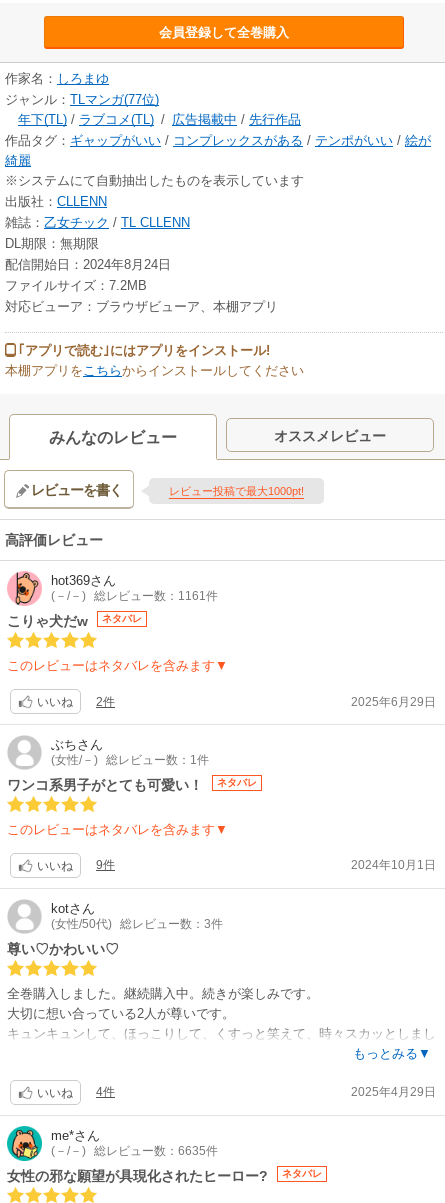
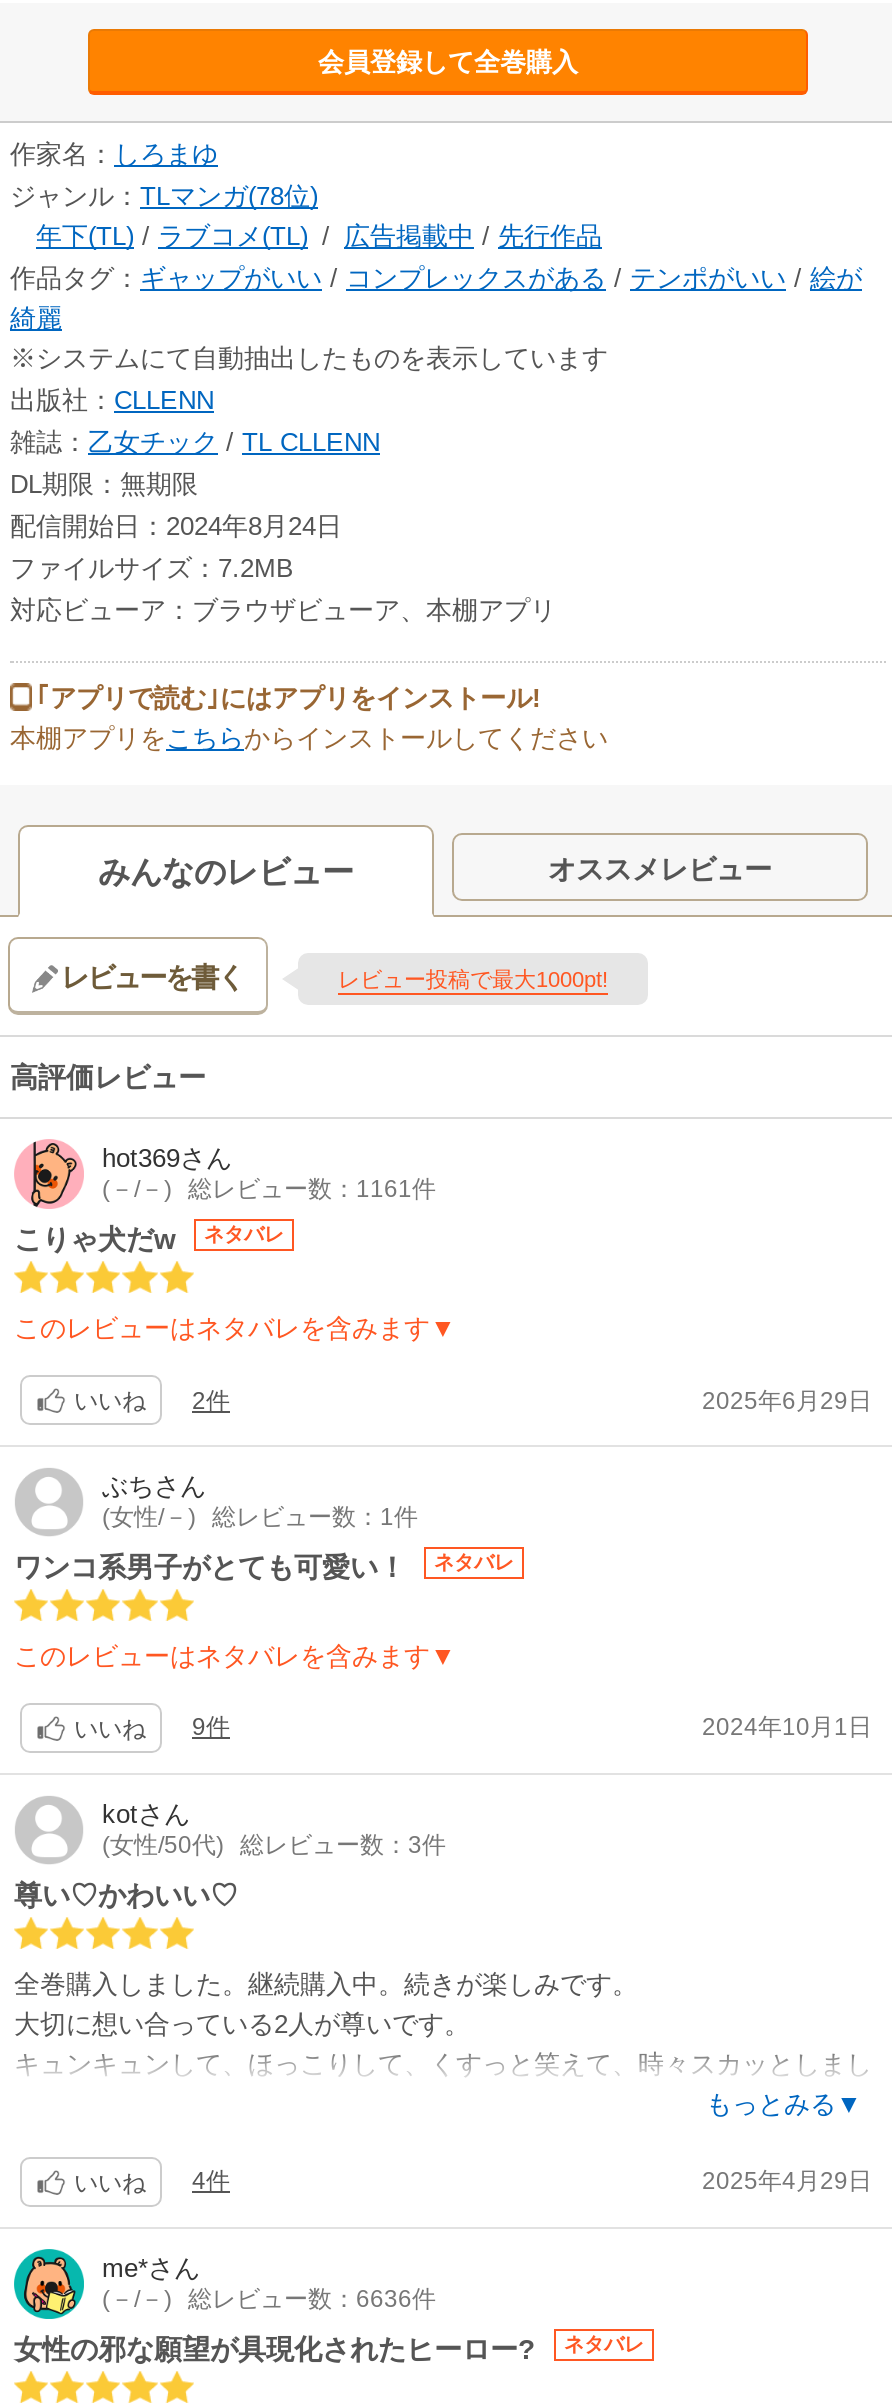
- ジャンル：TLマンガ(77位)
+ ジャンル：TLマンガ(78位)

- (－/－) 総レビュー数：6635件
+ (－/－) 総レビュー数：6636件
